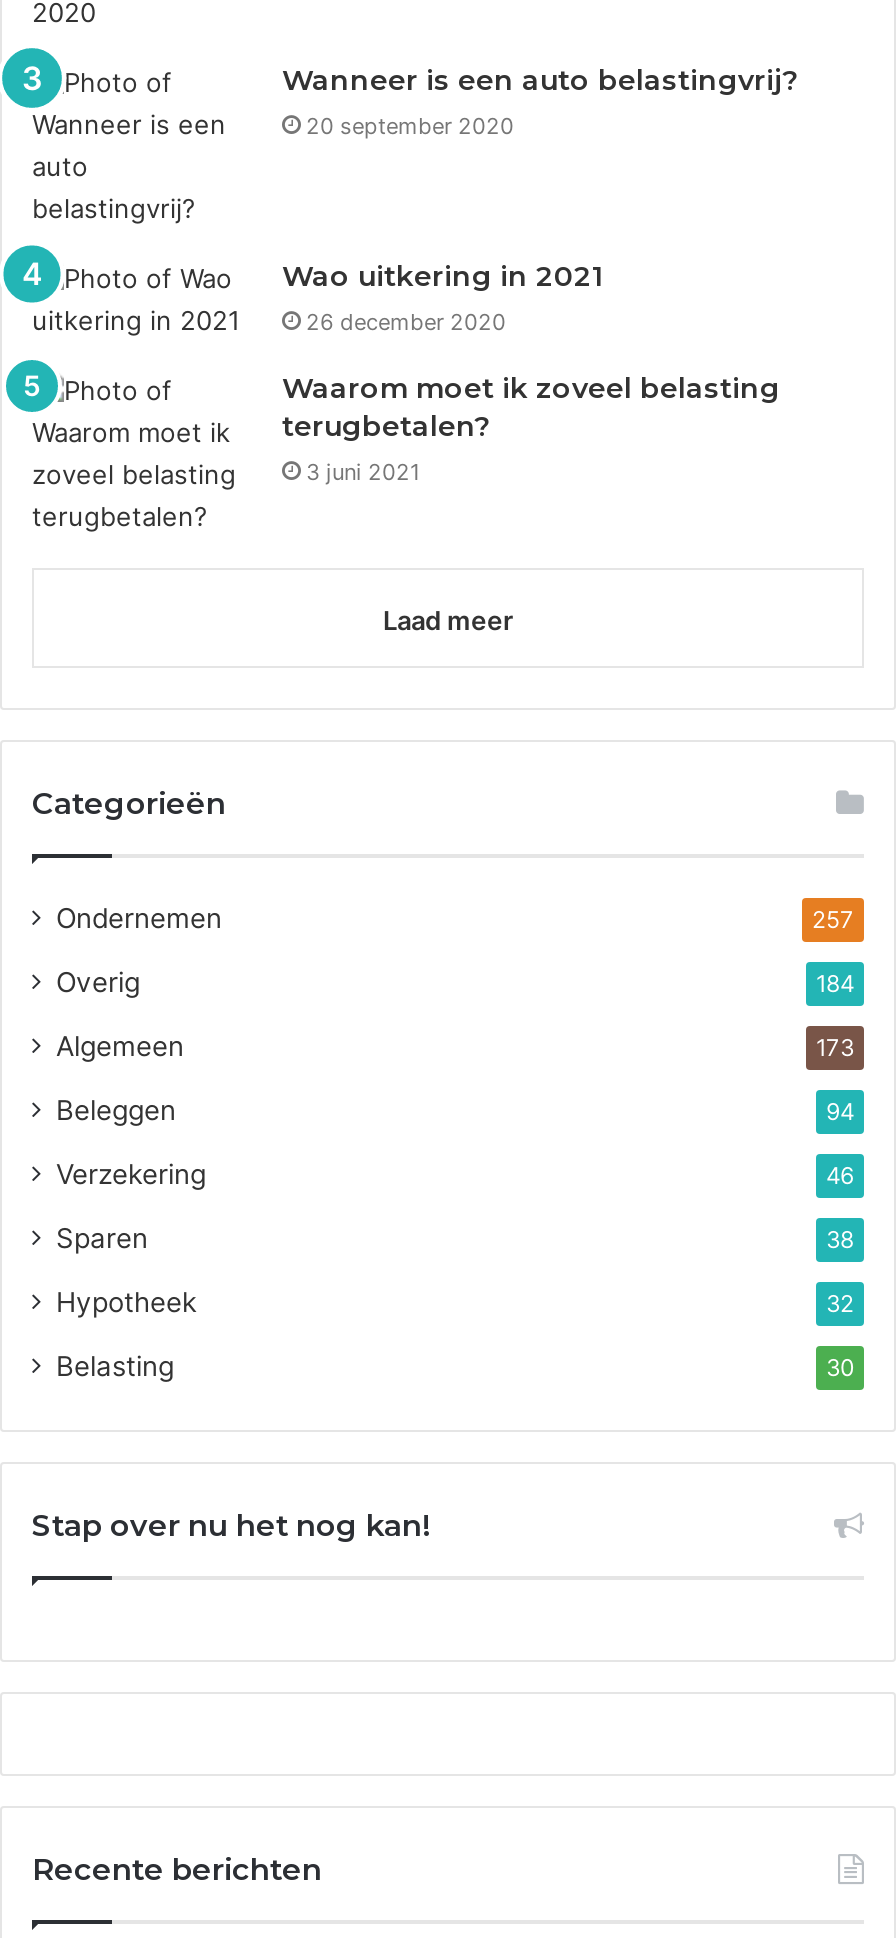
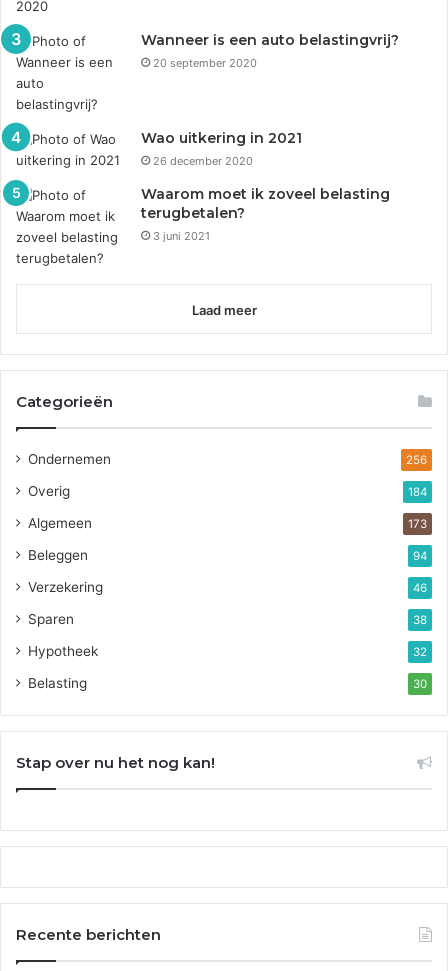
- 257
+ 256
